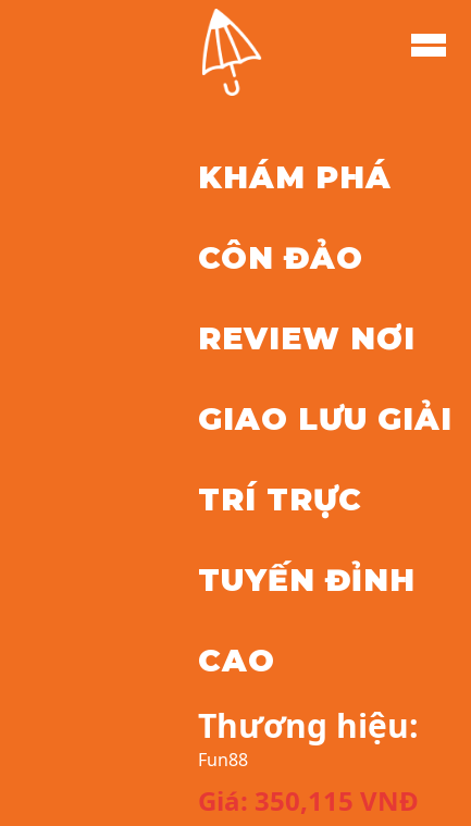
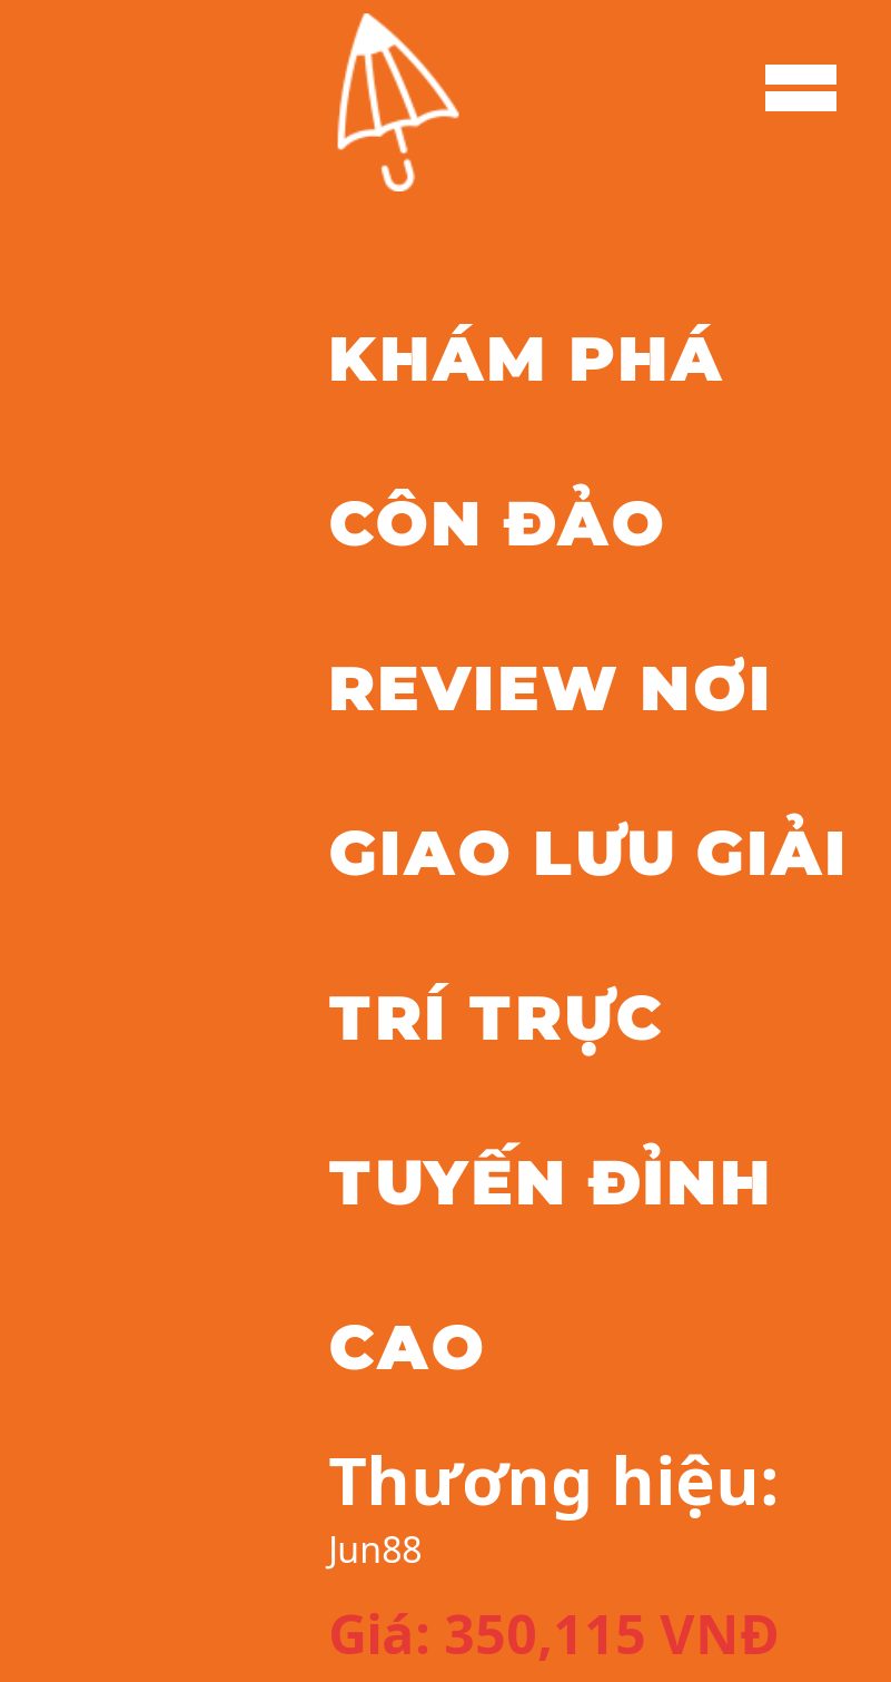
- Fun88
+ Jun88
